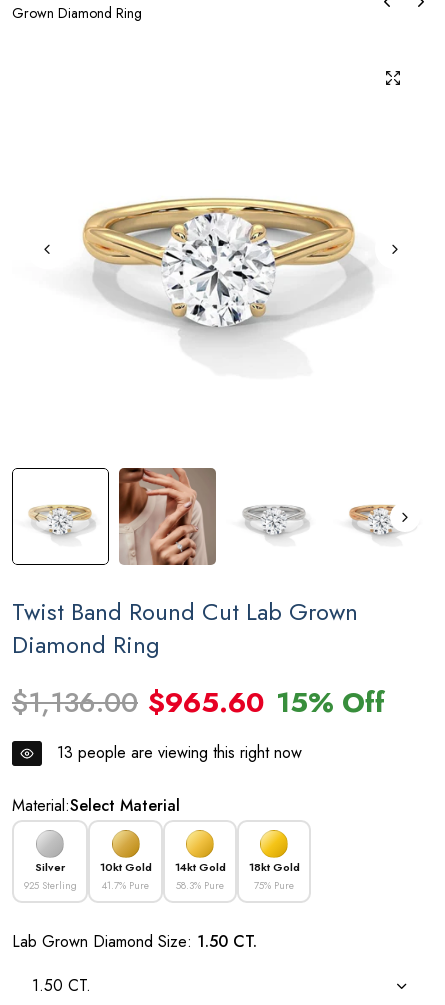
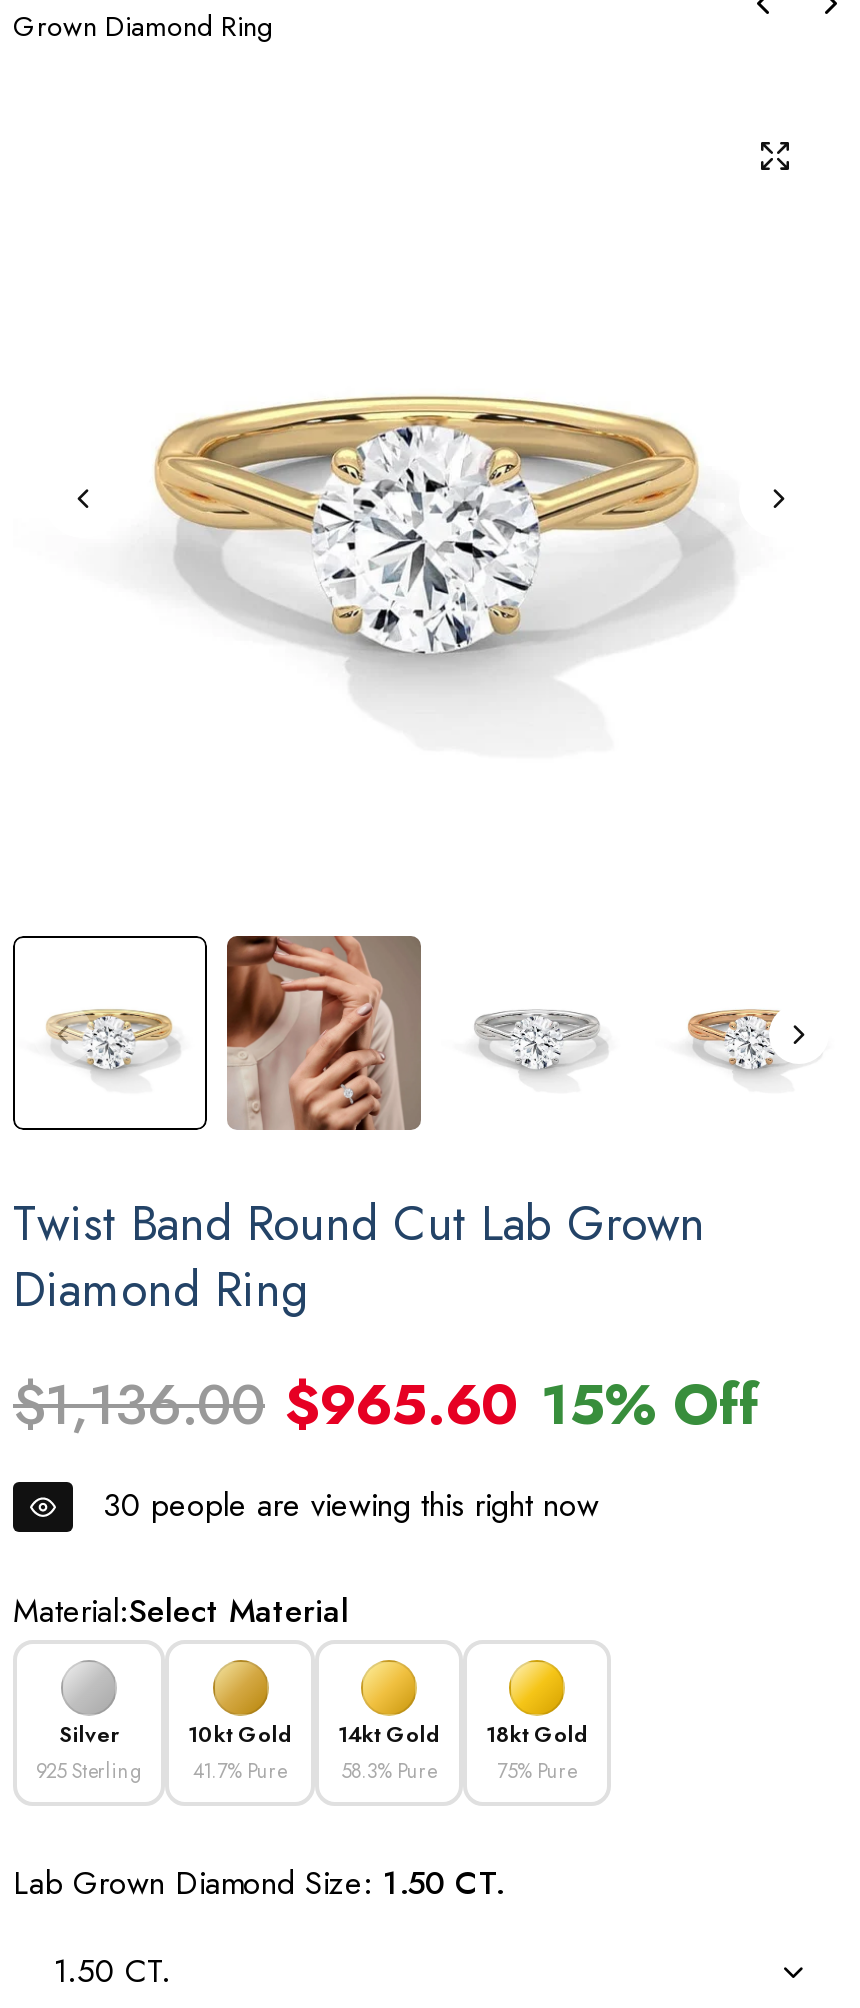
- 13 people are viewing this right now
+ 30 people are viewing this right now
